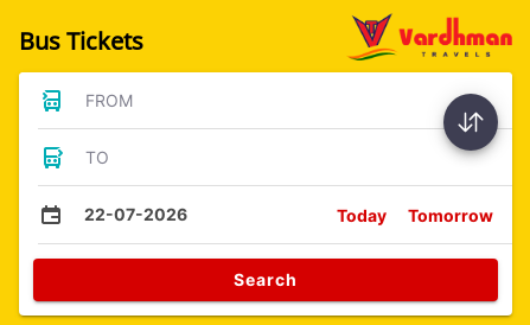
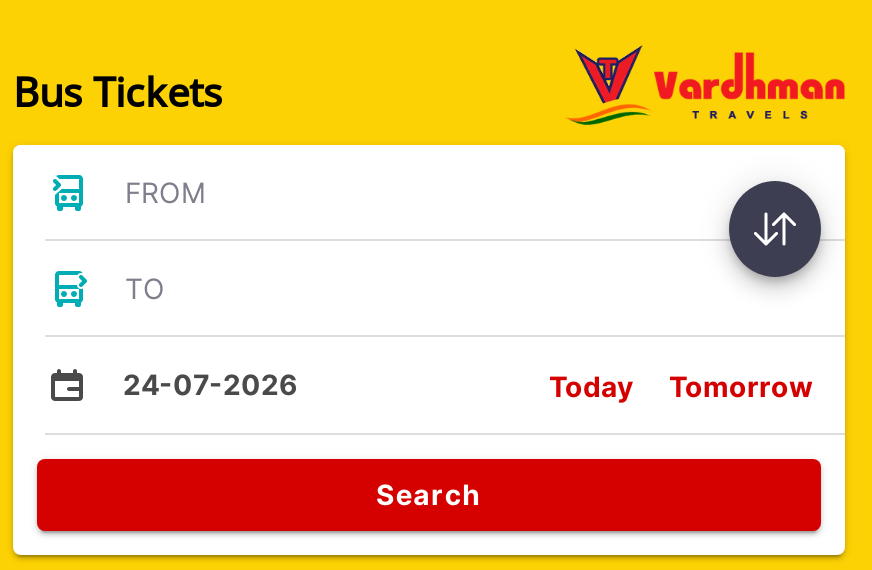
- 22-07-2026
+ 24-07-2026
